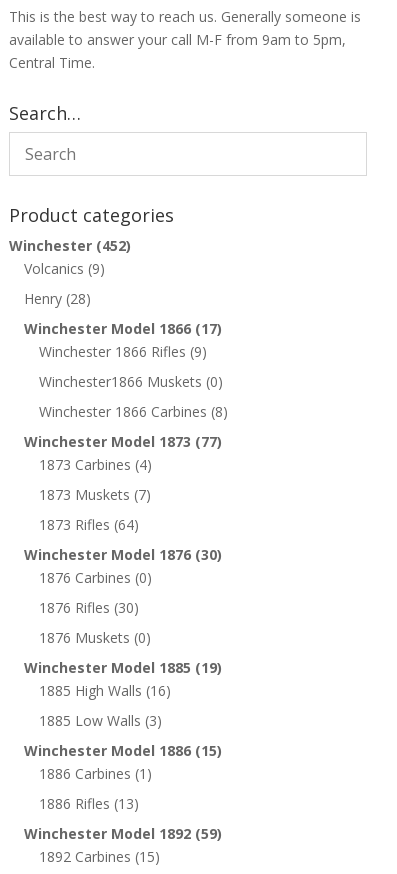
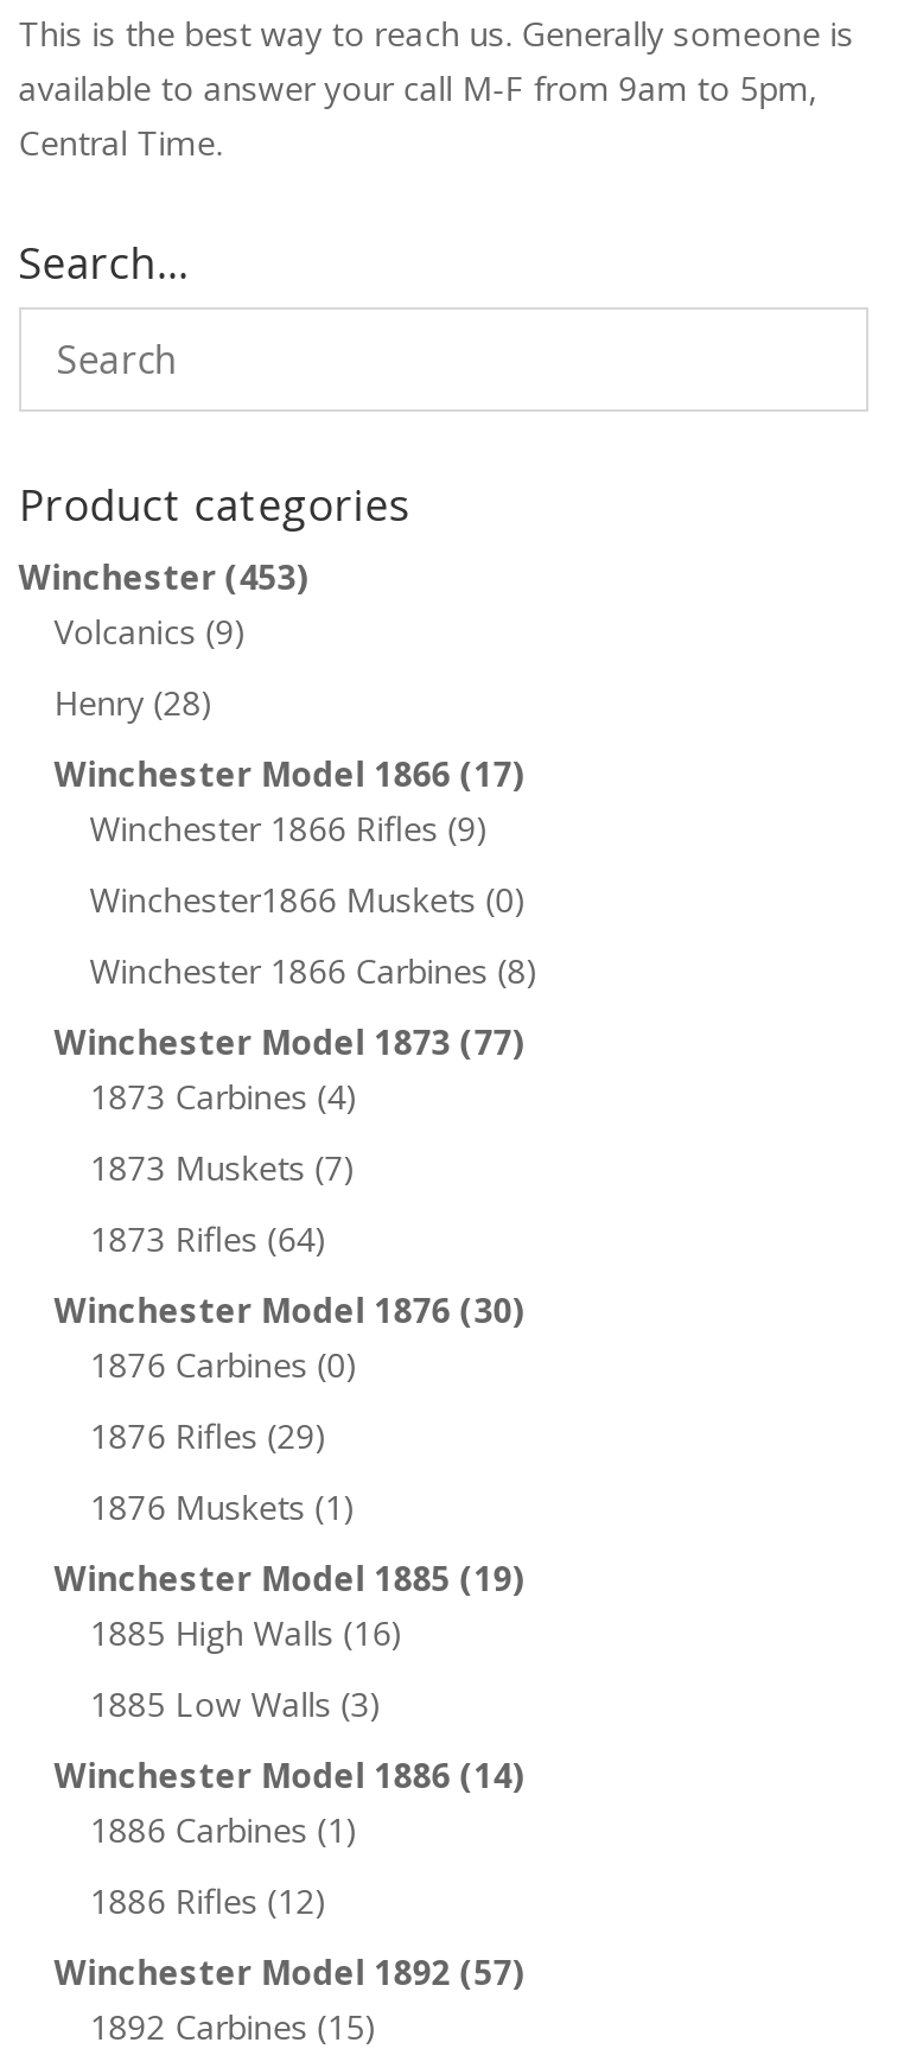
- Winchester (452)
+ Winchester (453)

- 1876 Rifles (30)
+ 1876 Rifles (29)

- 1876 Muskets (0)
+ 1876 Muskets (1)

- Winchester Model 1886 (15)
+ Winchester Model 1886 (14)

- 1886 Rifles (13)
+ 1886 Rifles (12)

- Winchester Model 1892 (59)
+ Winchester Model 1892 (57)
